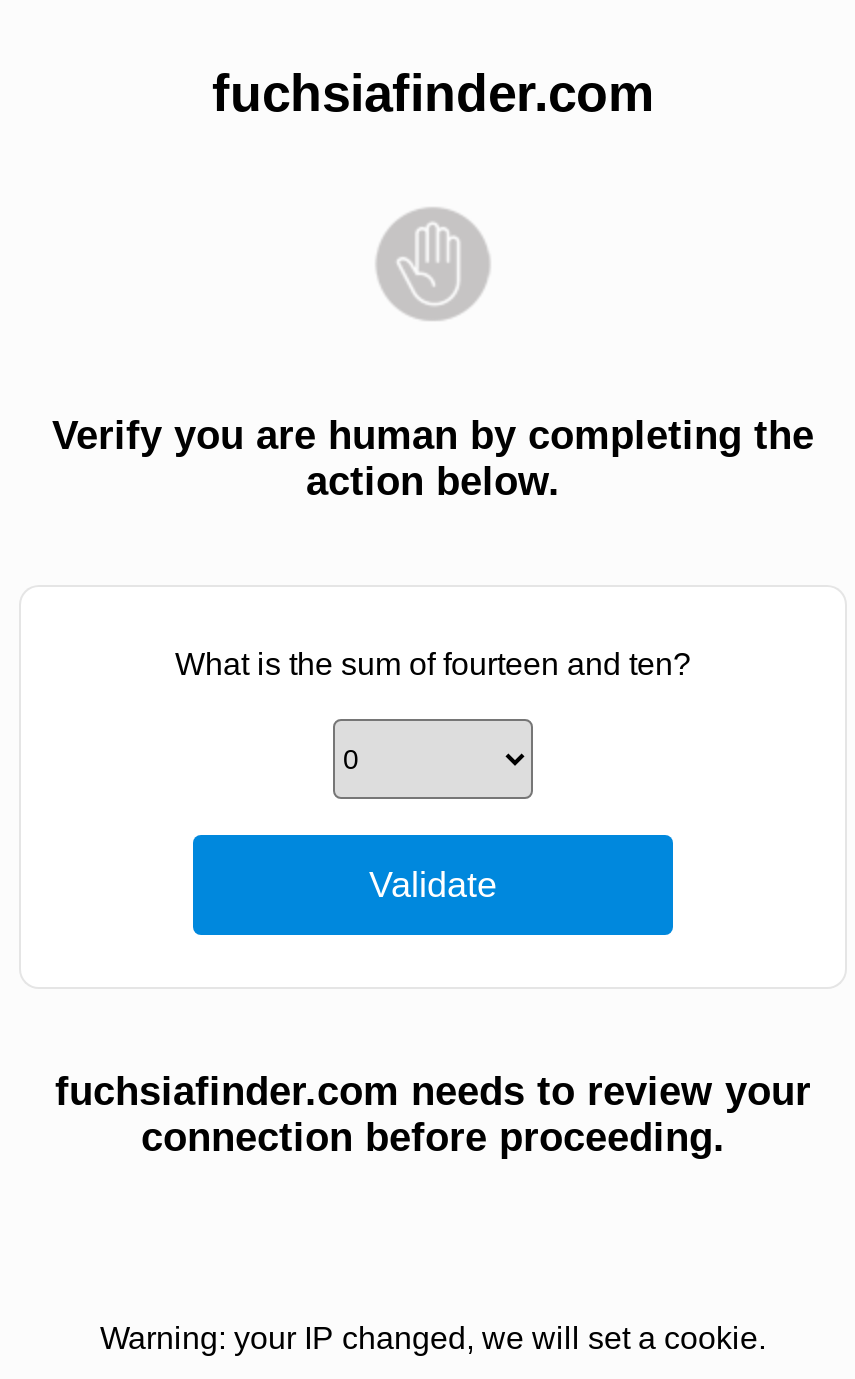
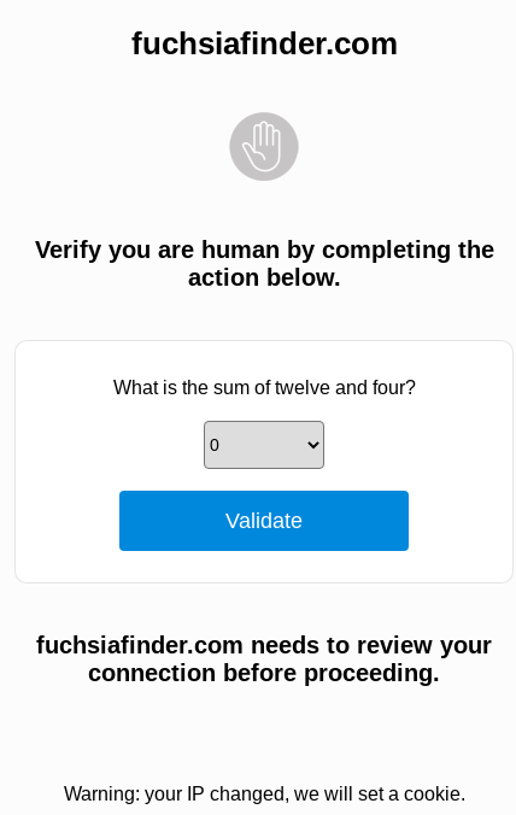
- What is the sum of fourteen and ten?
+ What is the sum of twelve and four?
